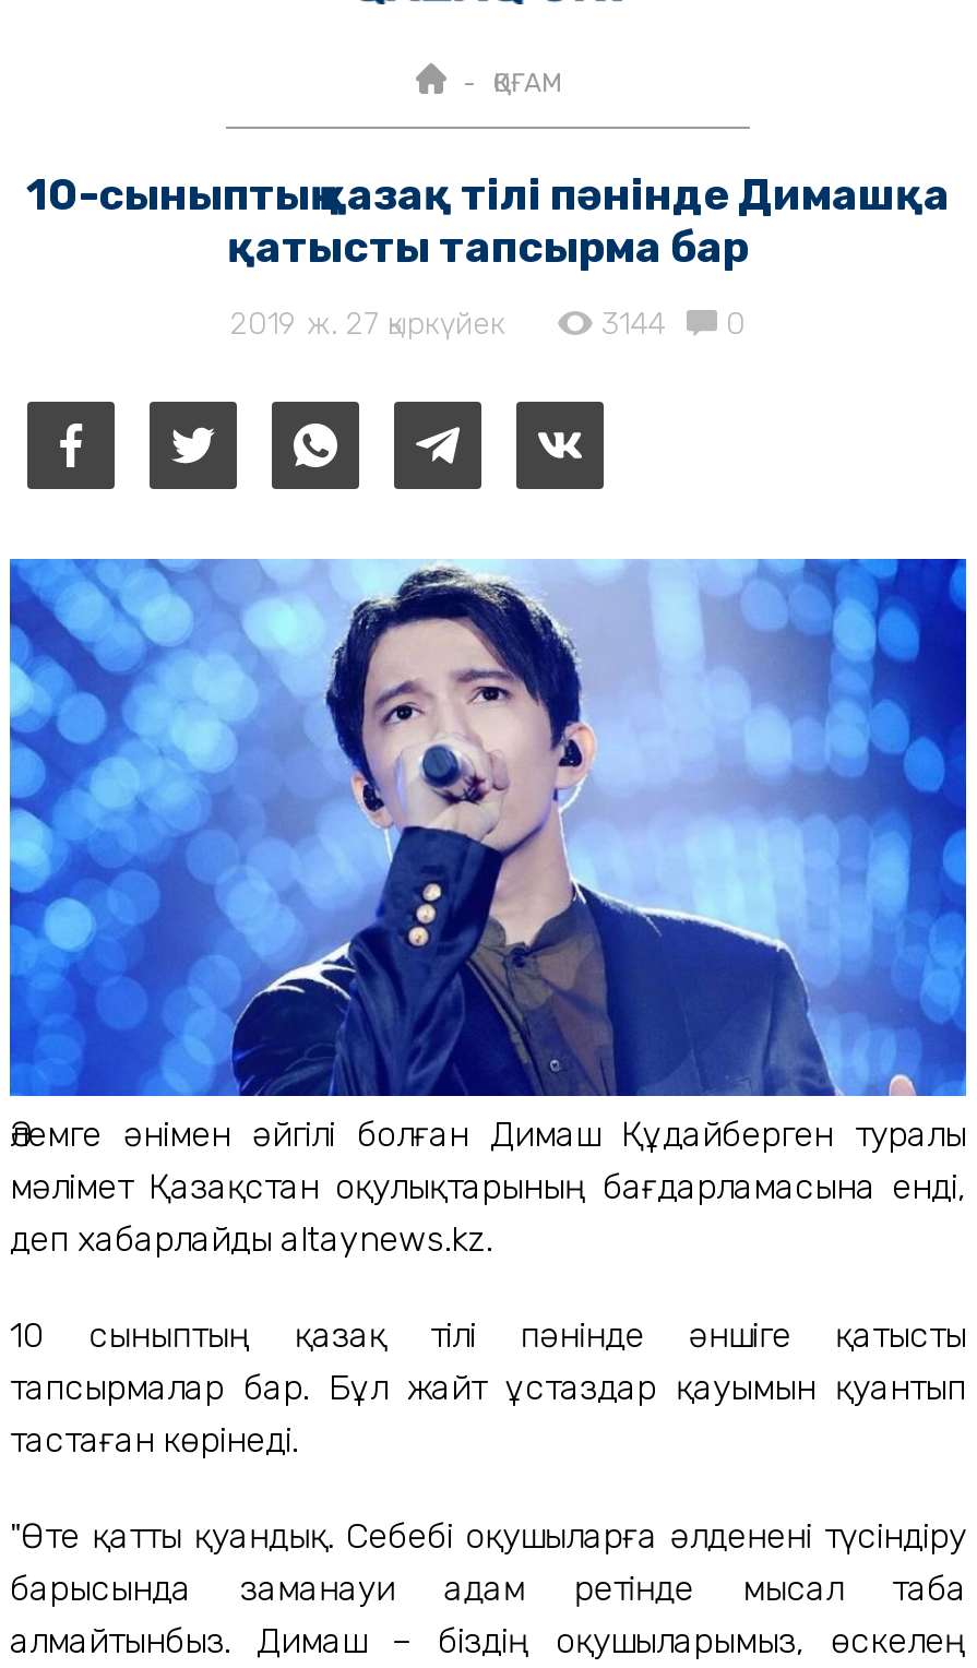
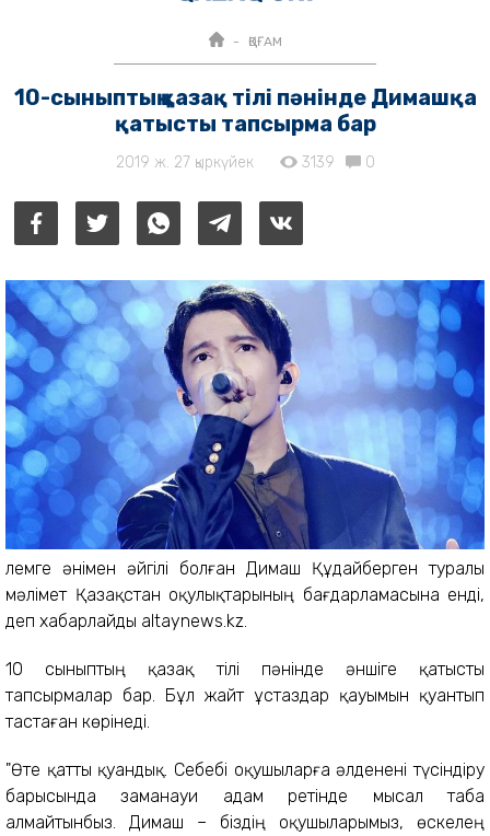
- 3144 0
+ 3139 0
